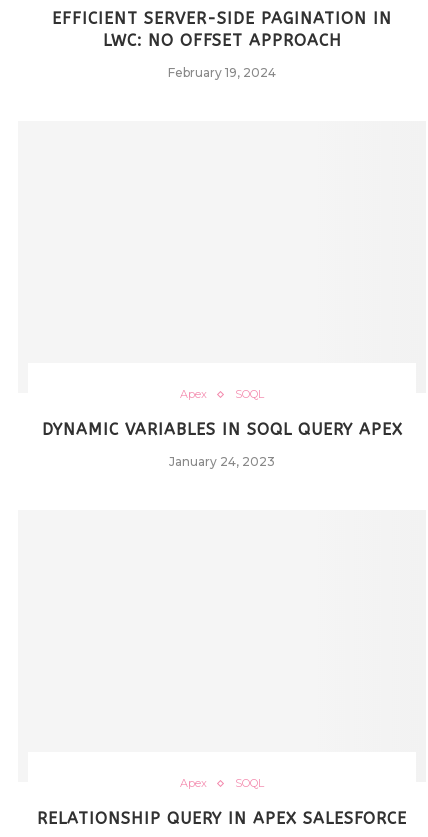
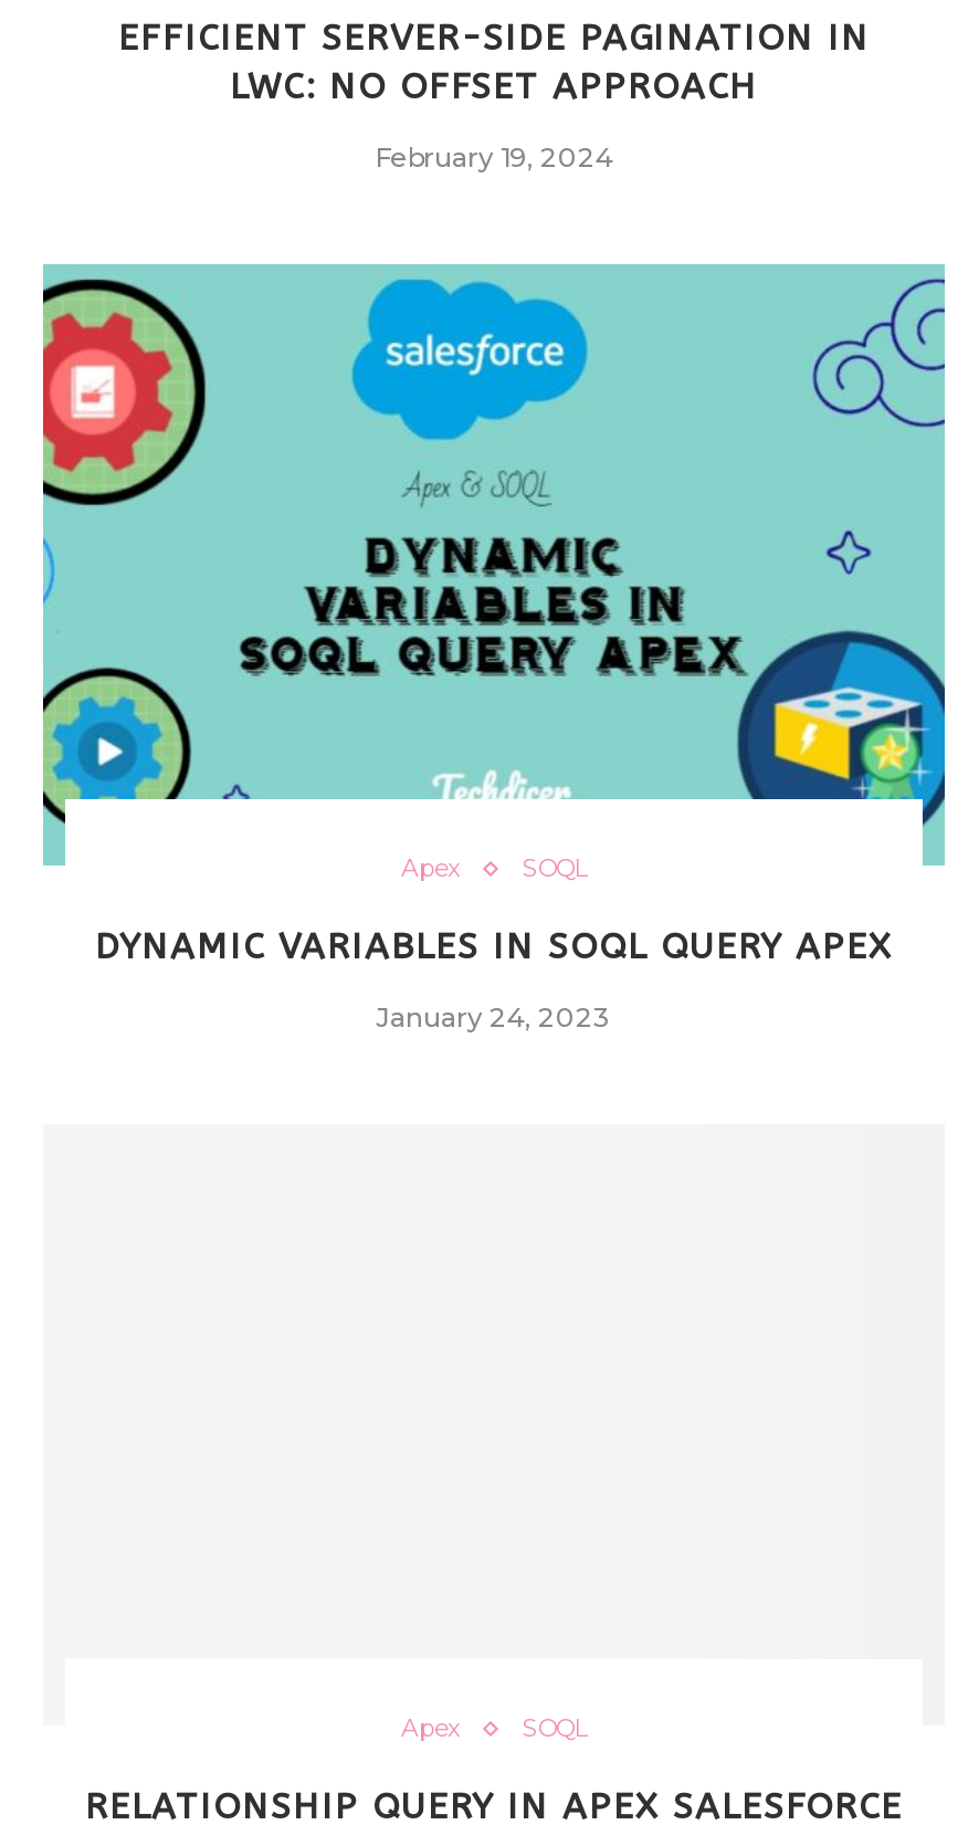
+ [image]
